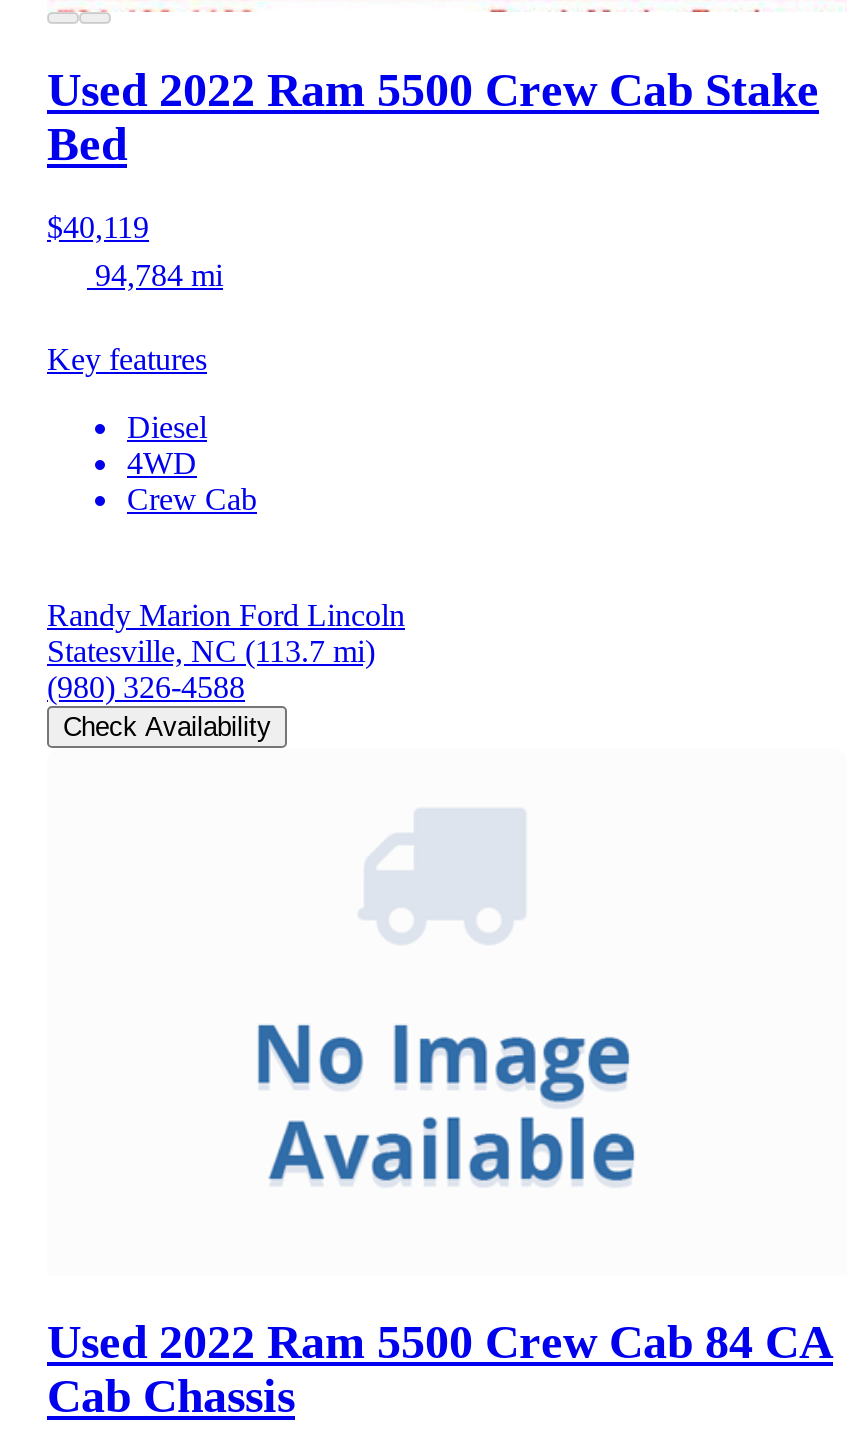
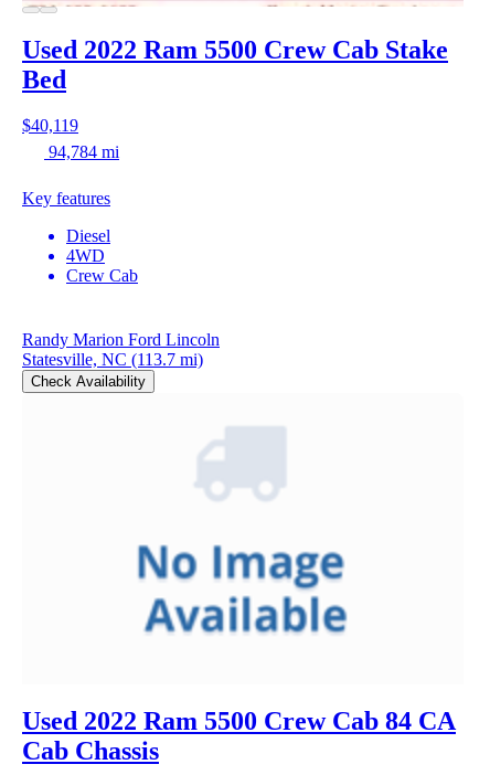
- (980) 326-4588
